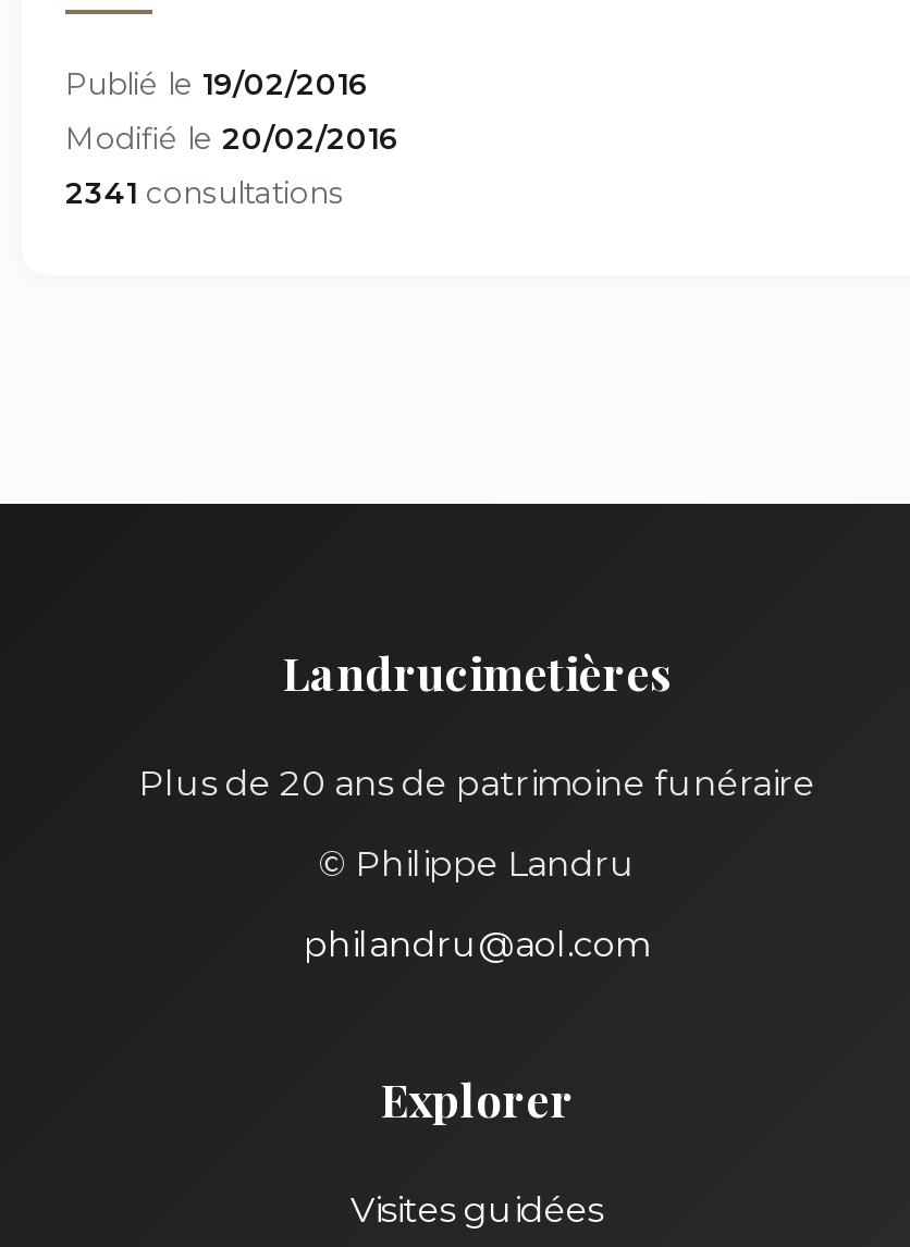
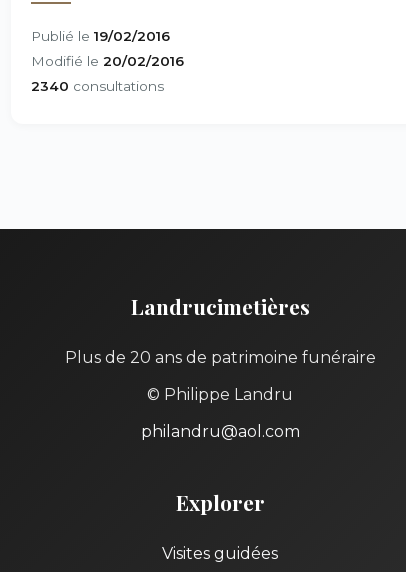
- 2341 consultations
+ 2340 consultations
